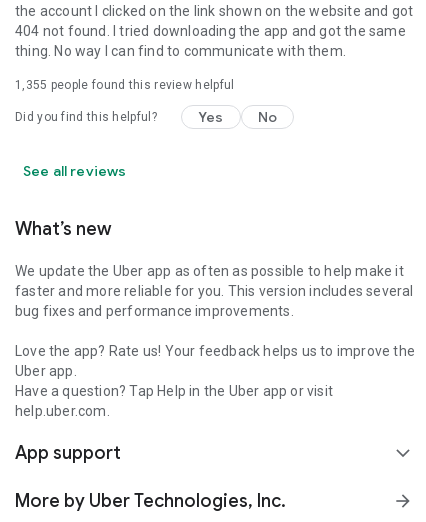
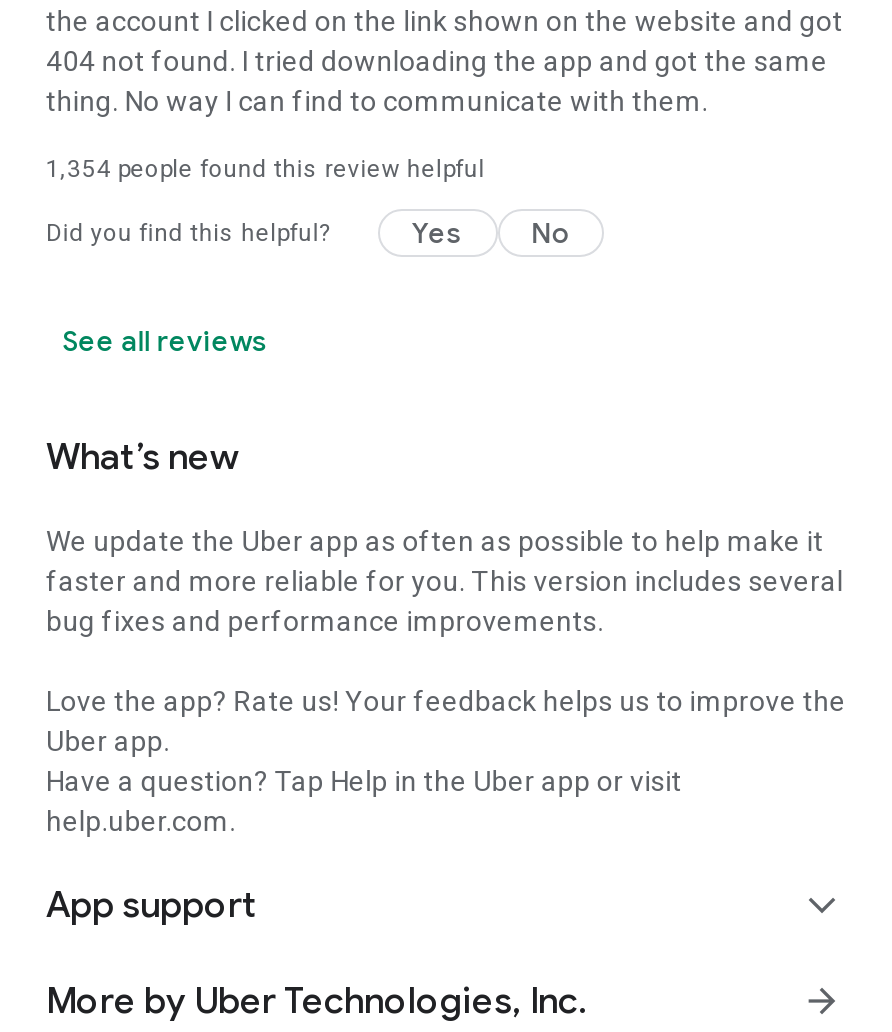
- 1,355 people found this review helpful
+ 1,354 people found this review helpful
